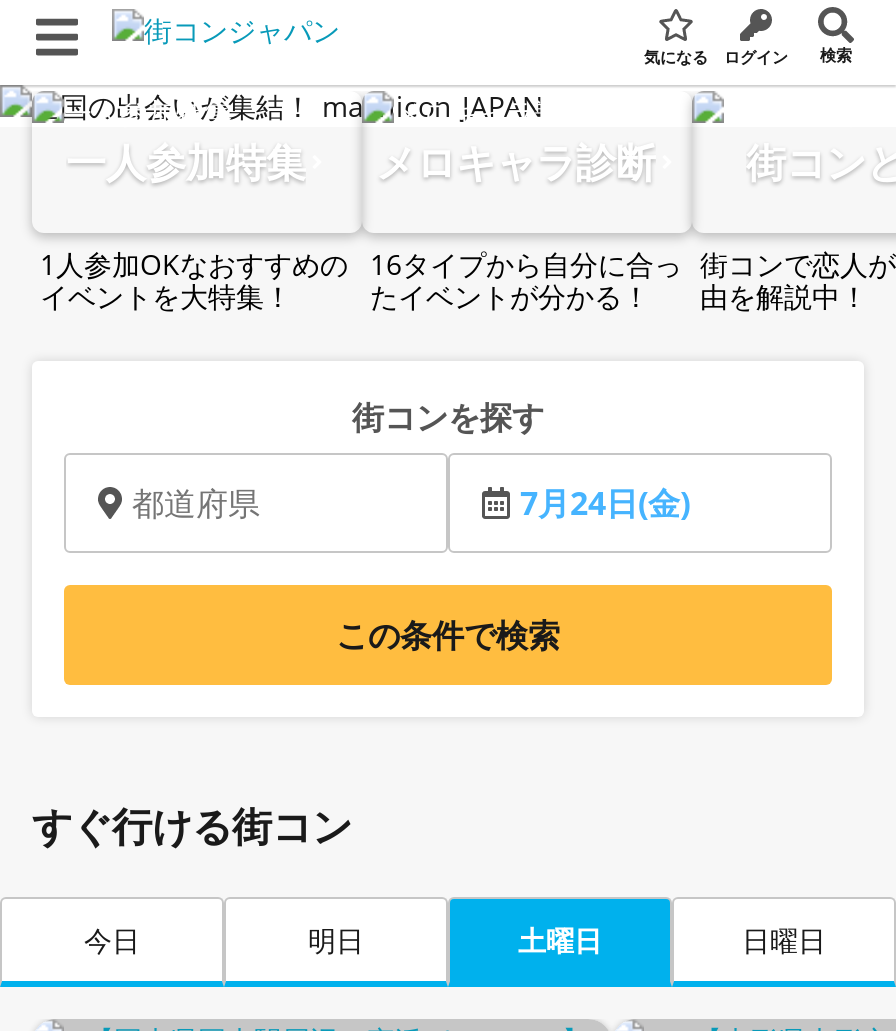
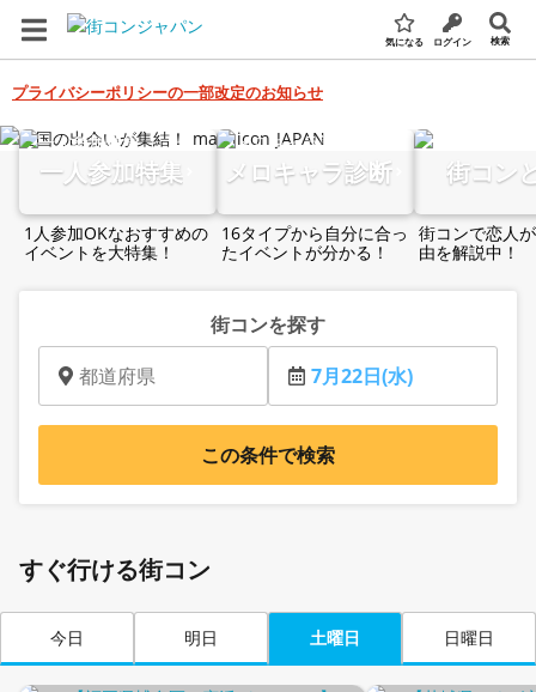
+ プライバシーポリシーの一部改定のお知らせ

- 7月24日(金)
+ 7月22日(水)
